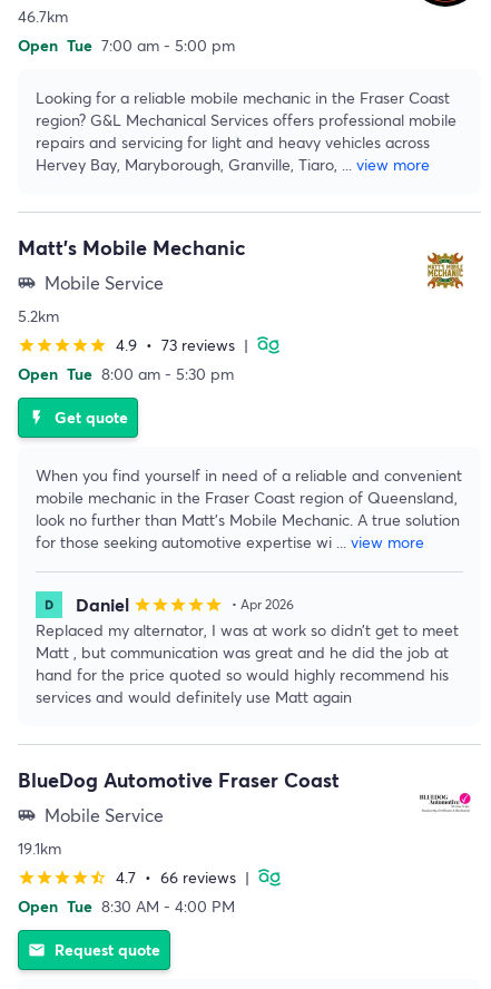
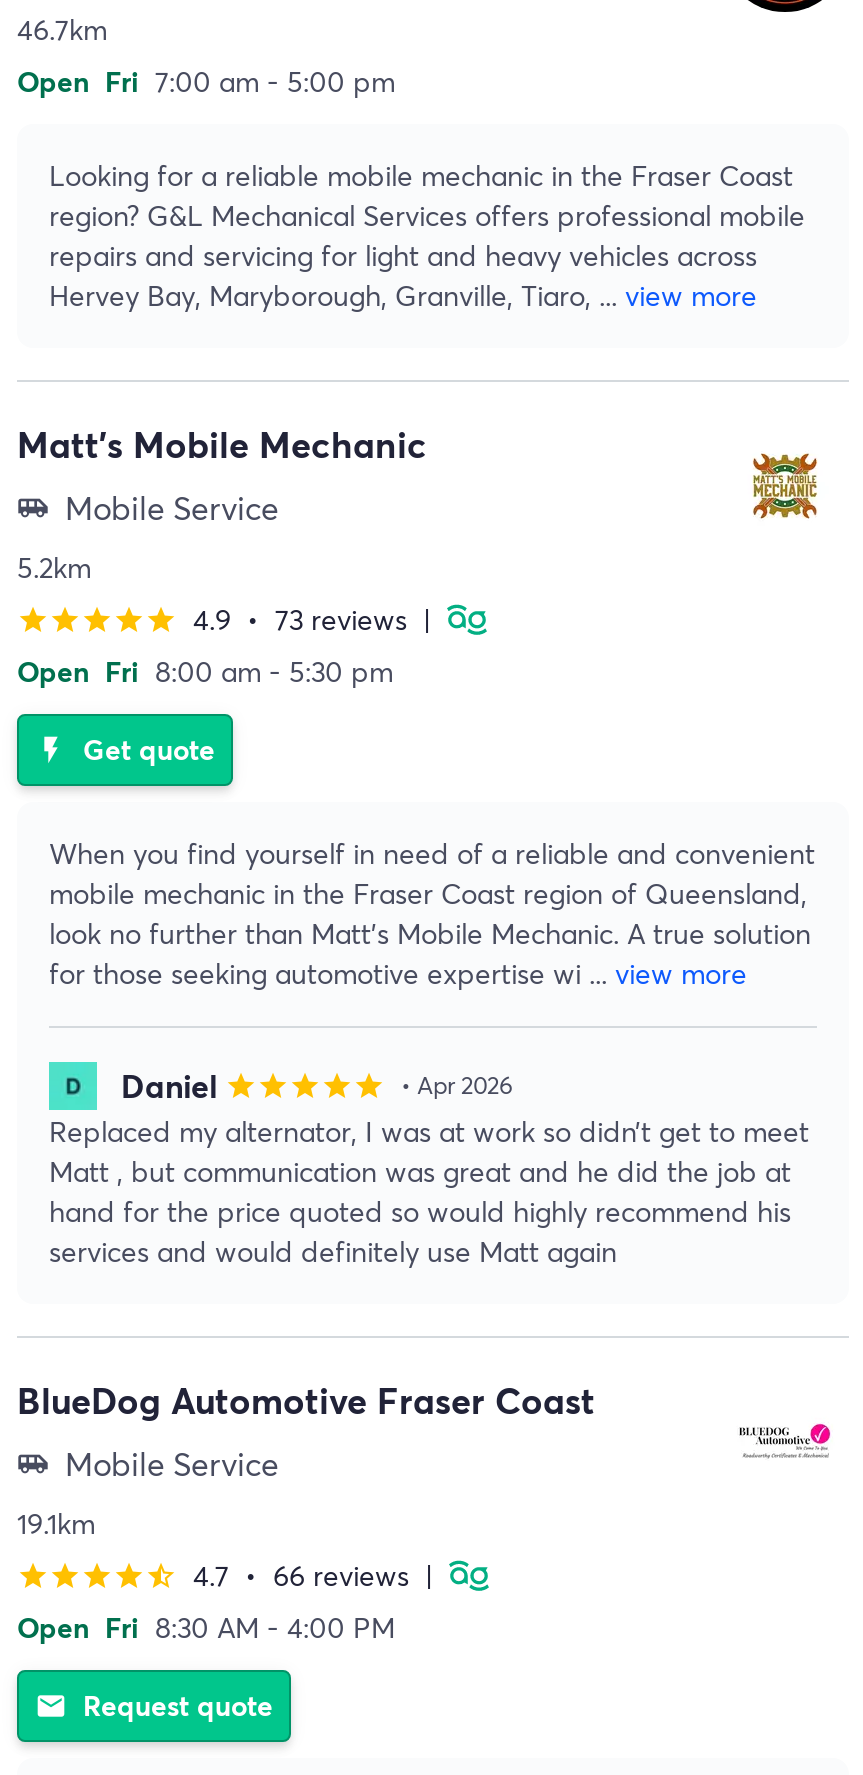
- Open Tue 7:00 am - 5:00 pm
+ Open Fri 7:00 am - 5:00 pm

- Open Tue 8:00 am - 5:30 pm
+ Open Fri 8:00 am - 5:30 pm

- Open Tue 8:30 AM - 4:00 PM
+ Open Fri 8:30 AM - 4:00 PM
